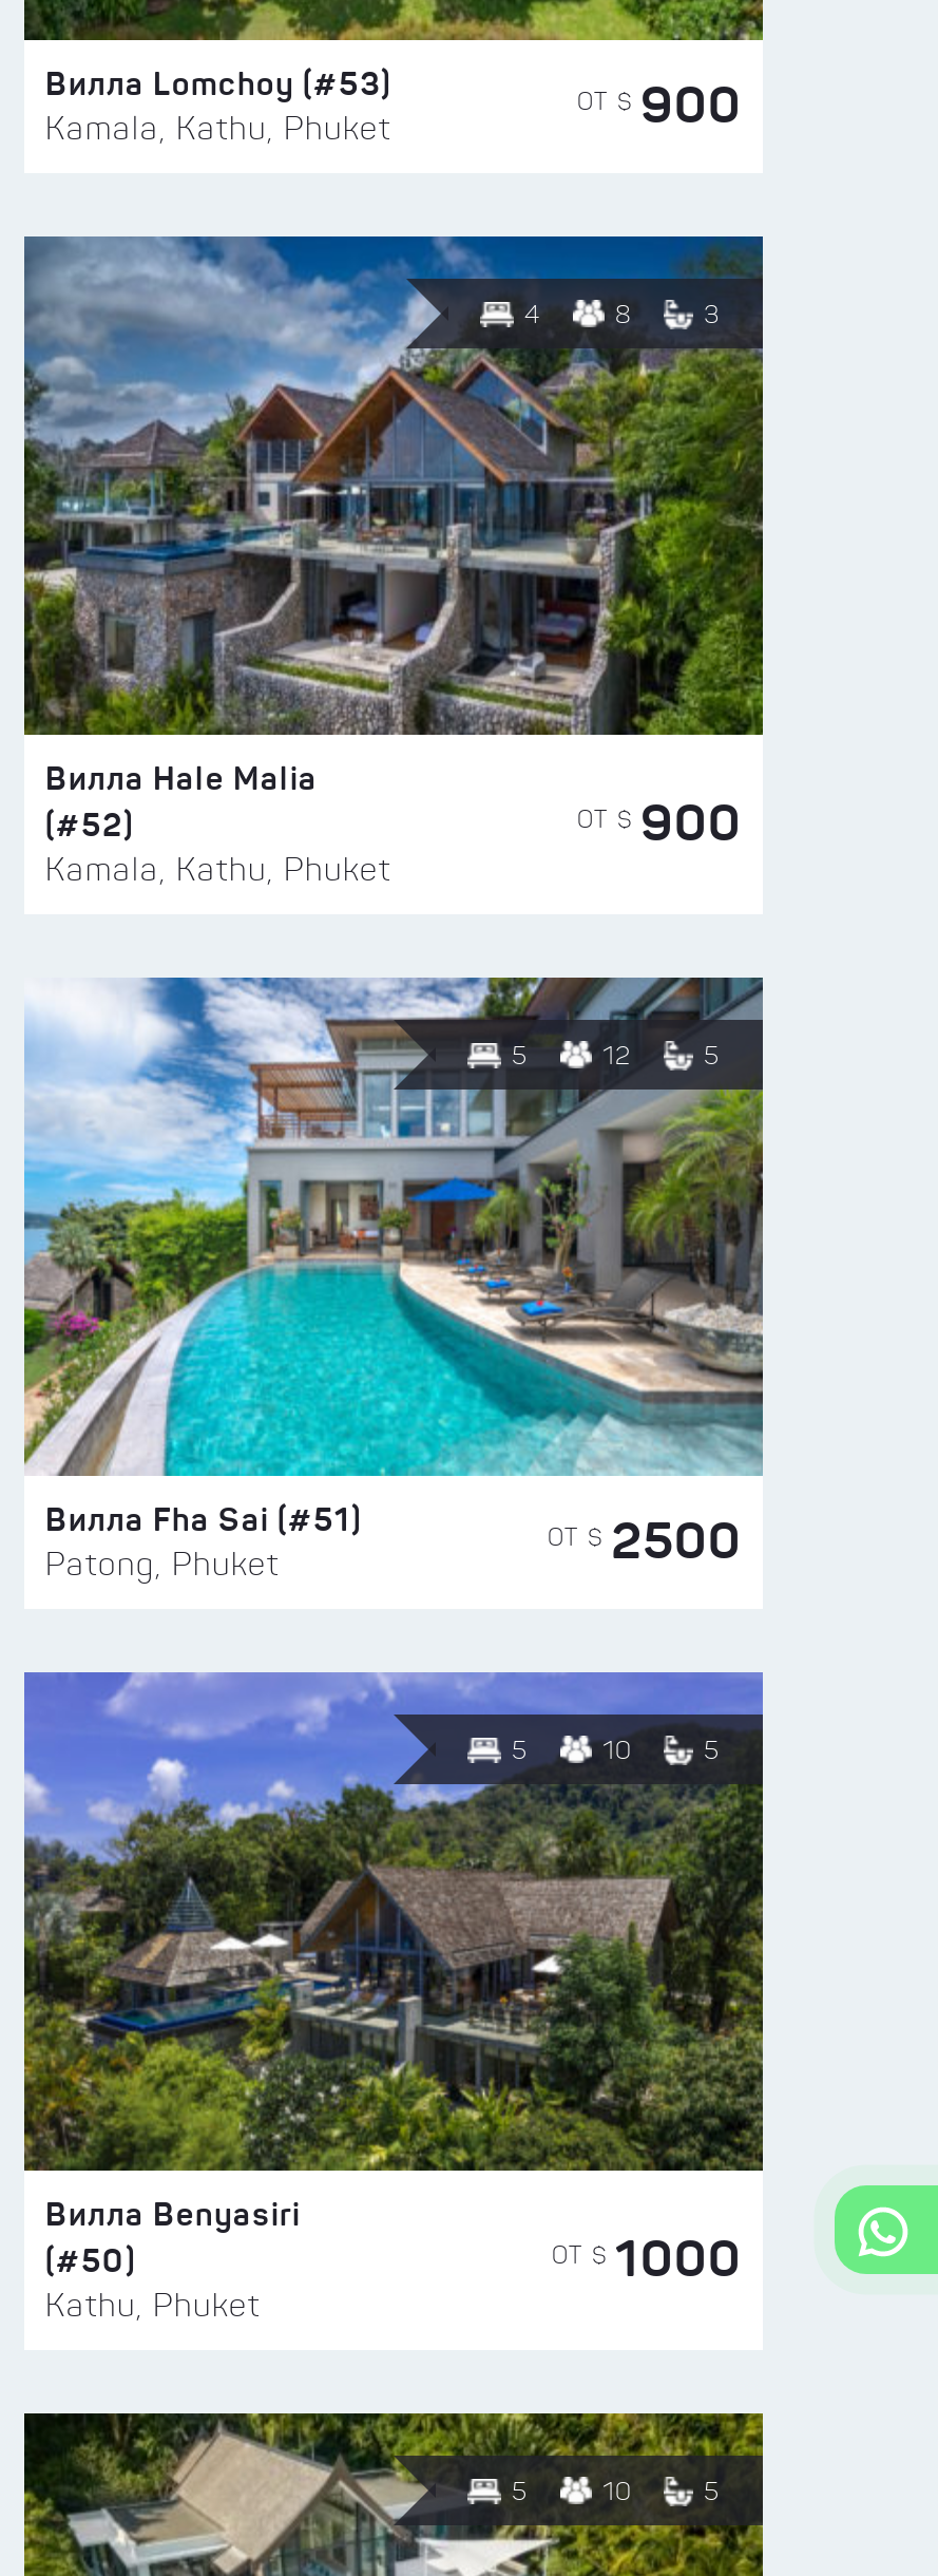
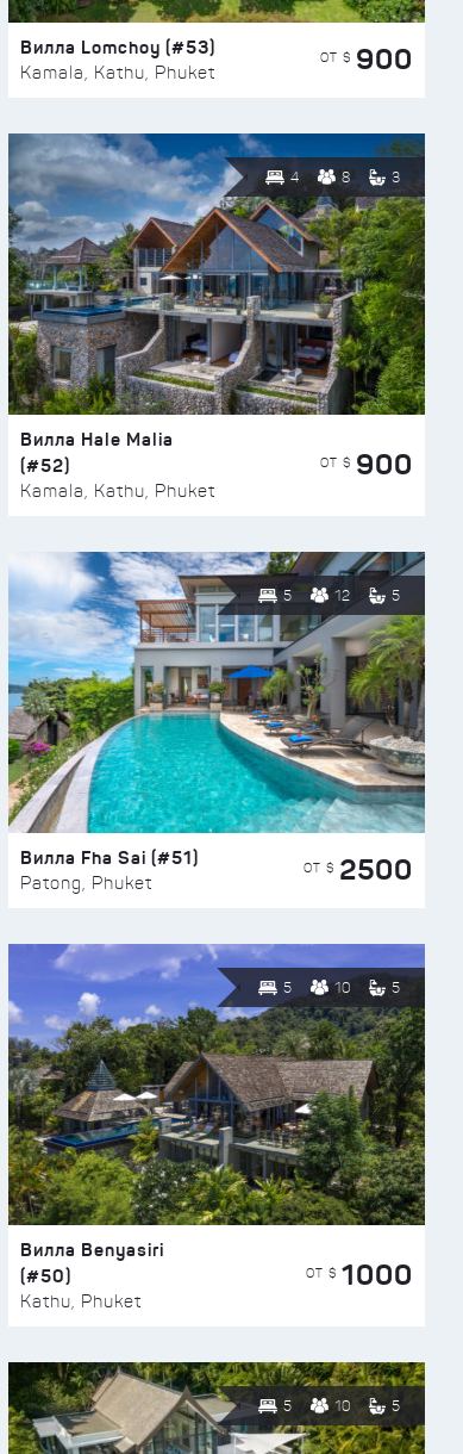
- [image]
